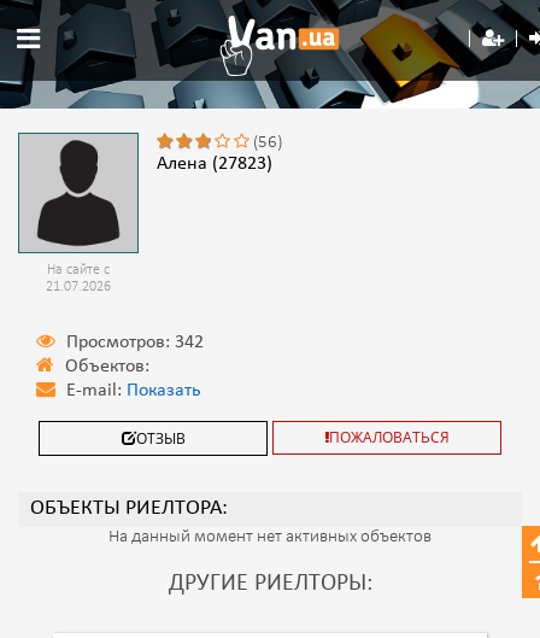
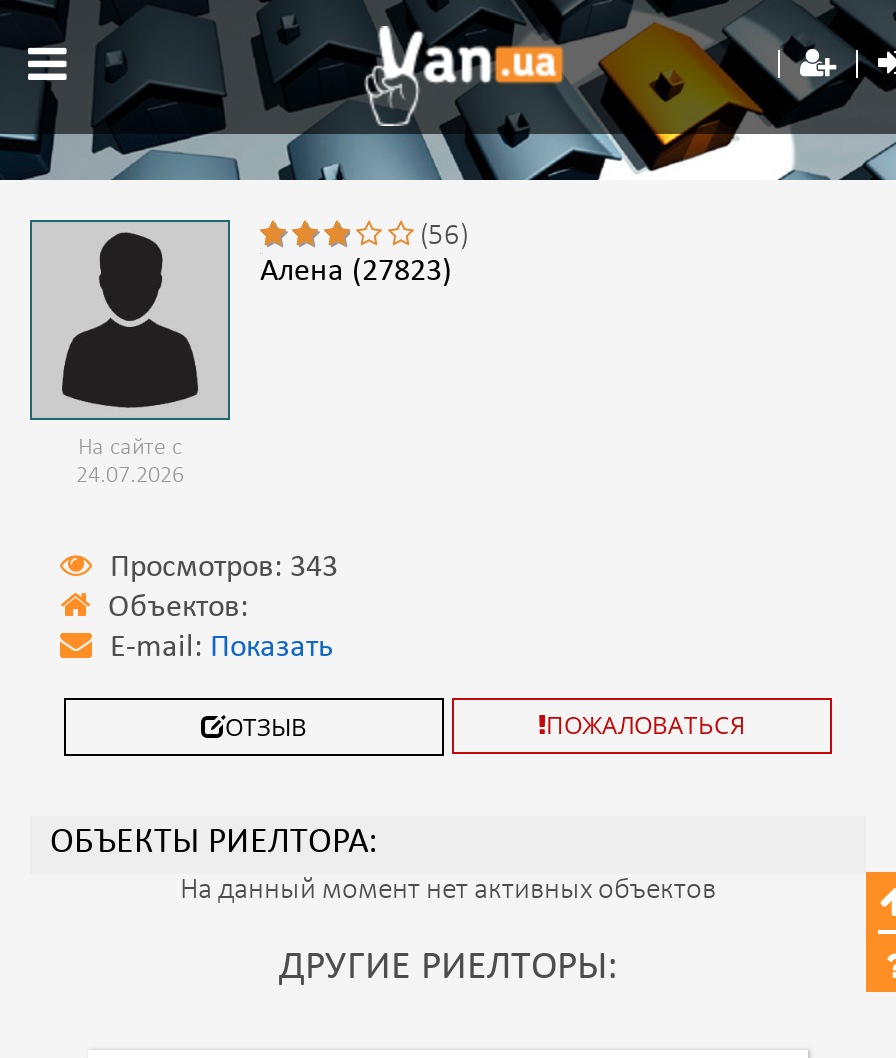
- 21.07.2026
+ 24.07.2026

- Просмотров: 342
+ Просмотров: 343
